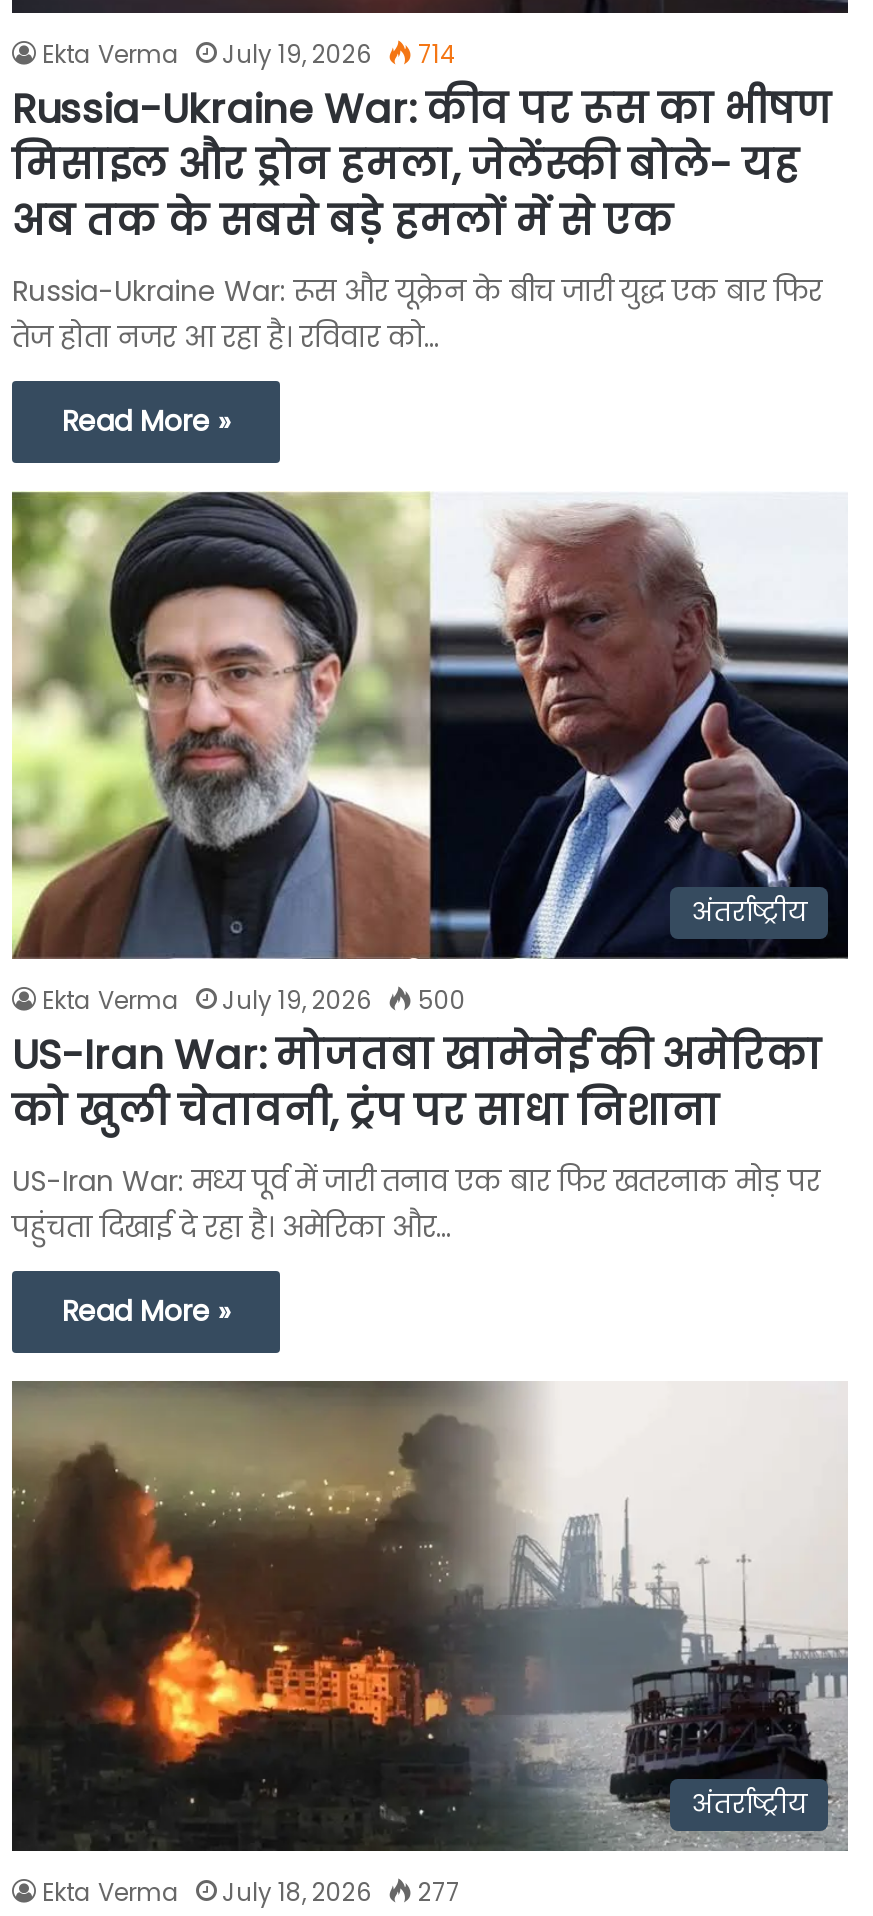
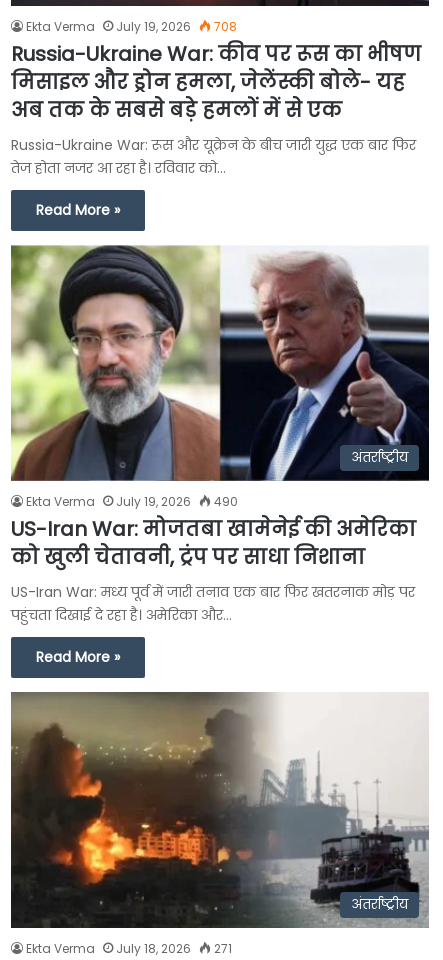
- Ekta Verma July 19, 2026 714
+ Ekta Verma July 19, 2026 708

- Ekta Verma July 19, 2026 500
+ Ekta Verma July 19, 2026 490

- Ekta Verma July 18, 2026 277
+ Ekta Verma July 18, 2026 271
